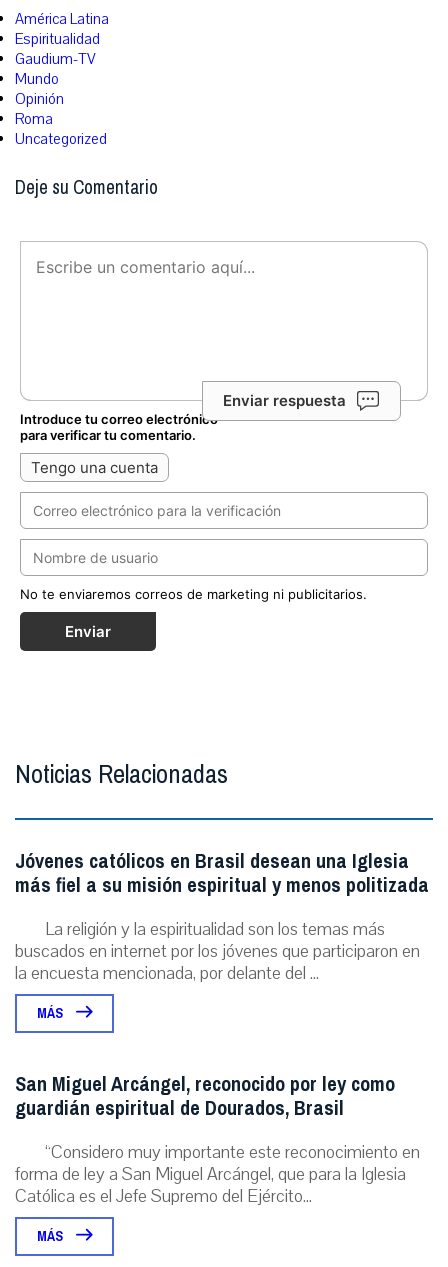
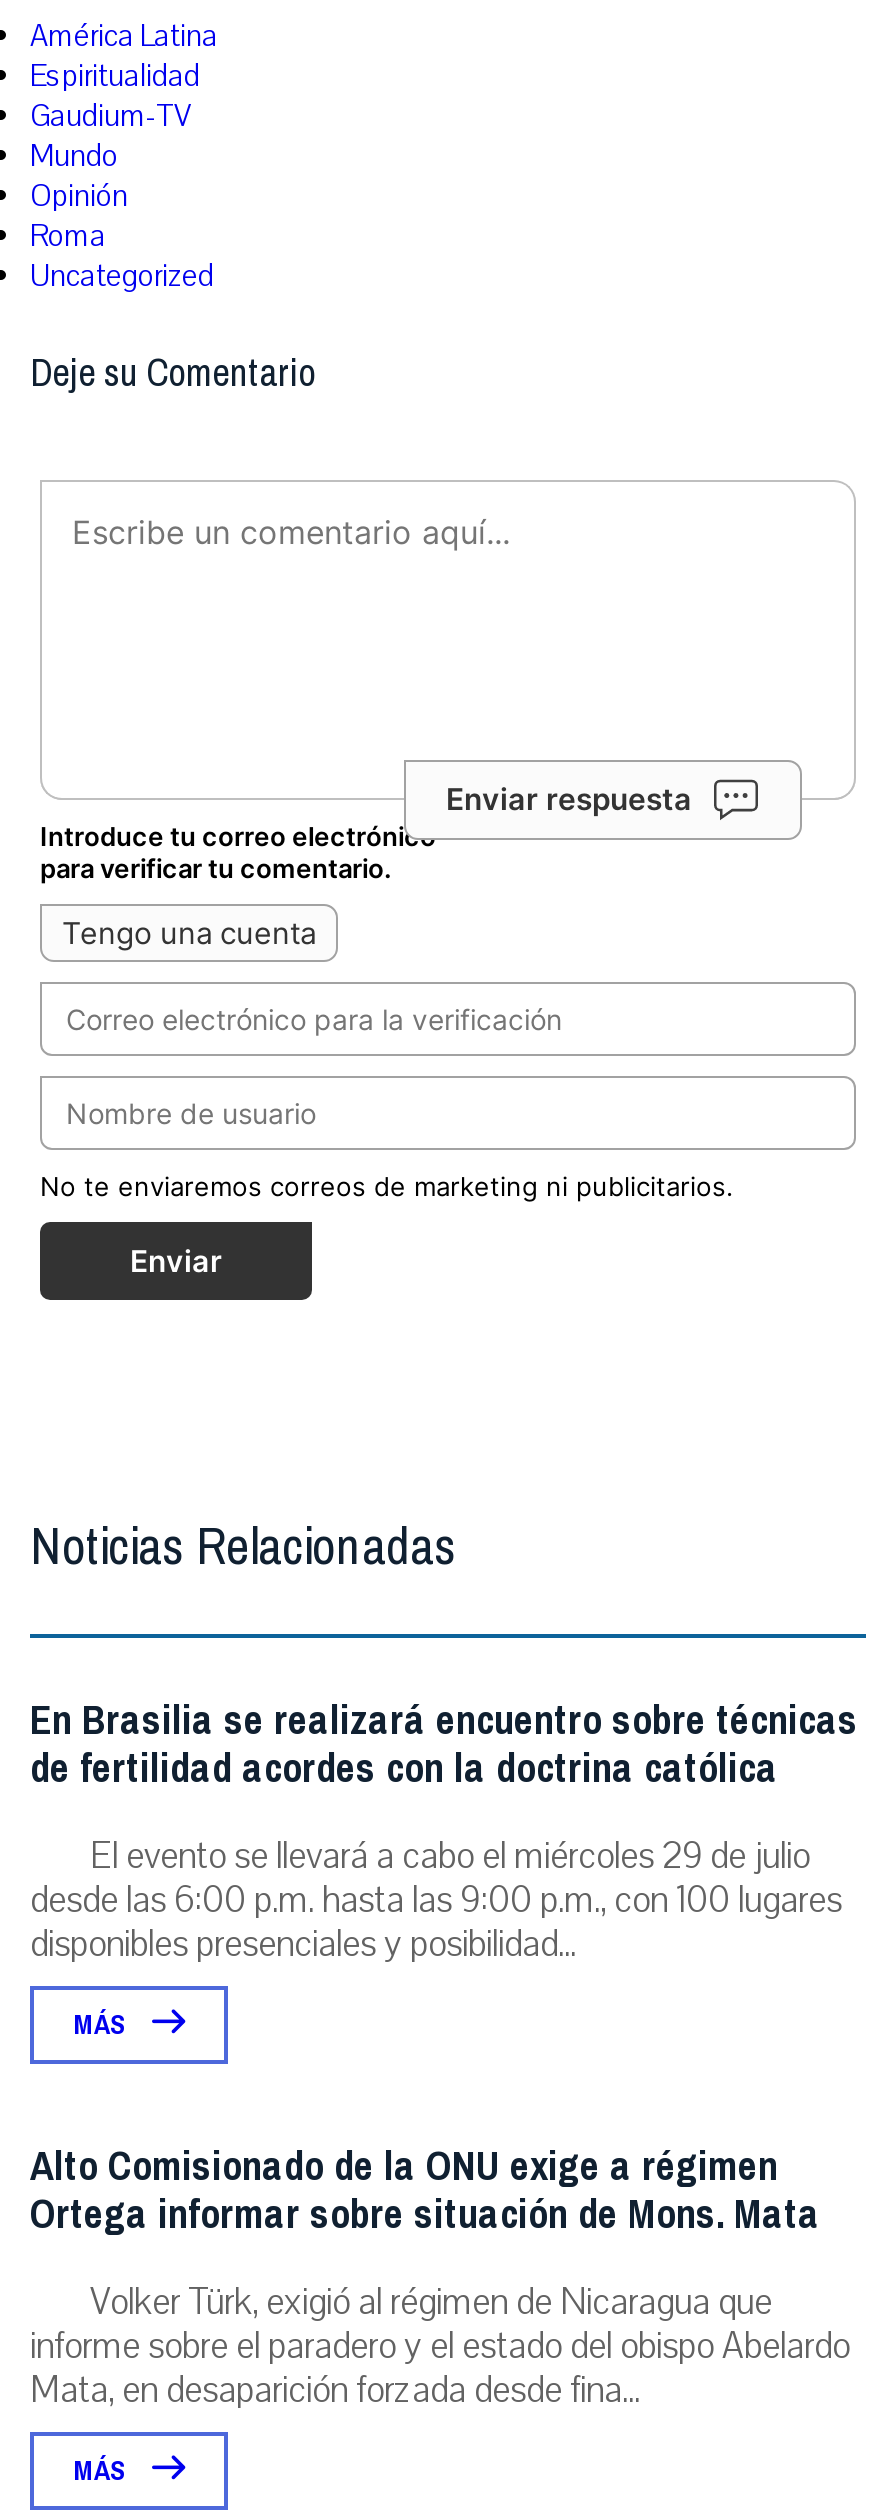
- Jóvenes católicos en Brasil desean una Iglesia
- más fiel a su misión espiritual y menos politizada
- La religión y la espiritualidad son los temas más
- buscados en internet por los jóvenes que participaron en
- la encuesta mencionada, por delante del ...
+ En Brasilia se realizará encuentro sobre técnicas
+ de fertilidad acordes con la doctrina católica
+ El evento se llevará a cabo el miércoles 29 de julio
+ desde las 6:00 p.m. hasta las 9:00 p.m., con 100 lugares
+ disponibles presenciales y posibilidad...

- San Miguel Arcángel, reconocido por ley como
- guardián espiritual de Dourados, Brasil
- “Considero muy importante este reconocimiento en
- forma de ley a San Miguel Arcángel, que para la Iglesia
- Católica es el Jefe Supremo del Ejército...
+ Alto Comisionado de la ONU exige a régimen
+ Ortega informar sobre situación de Mons. Mata
+ Volker Türk, exigió al régimen de Nicaragua que
+ informe sobre el paradero y el estado del obispo Abelardo
+ Mata, en desaparición forzada desde fina...
